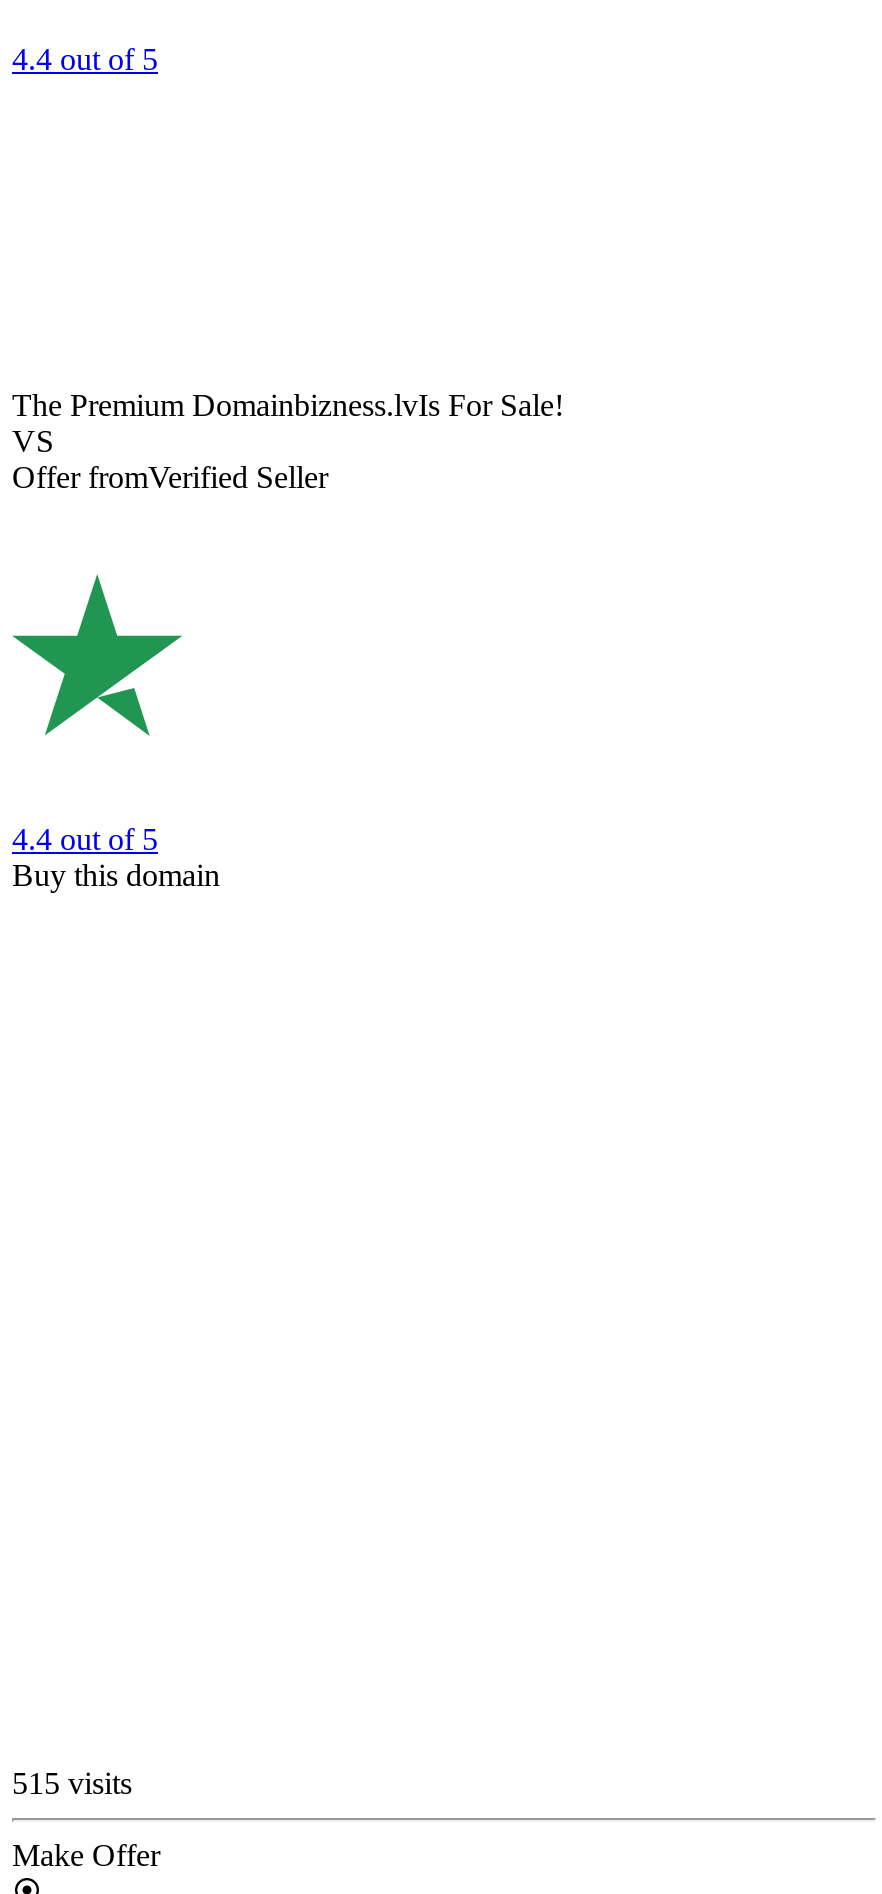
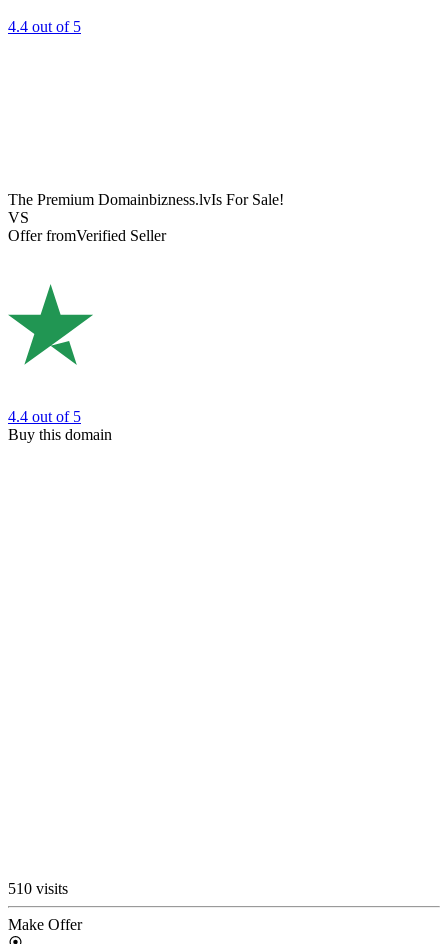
- 515 visits
+ 510 visits
